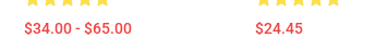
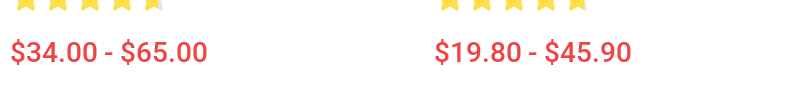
- $24.45
+ $19.80 - $45.90
